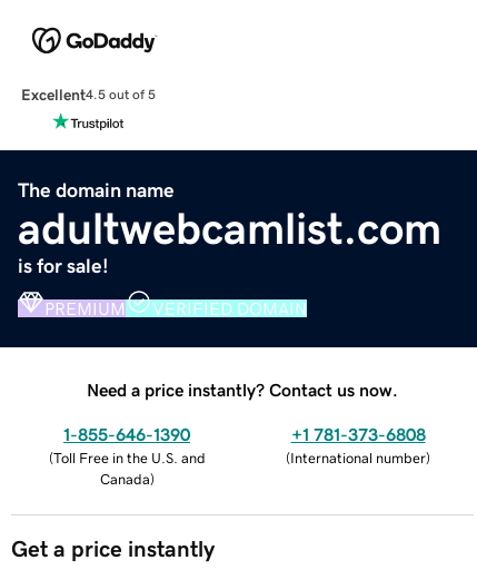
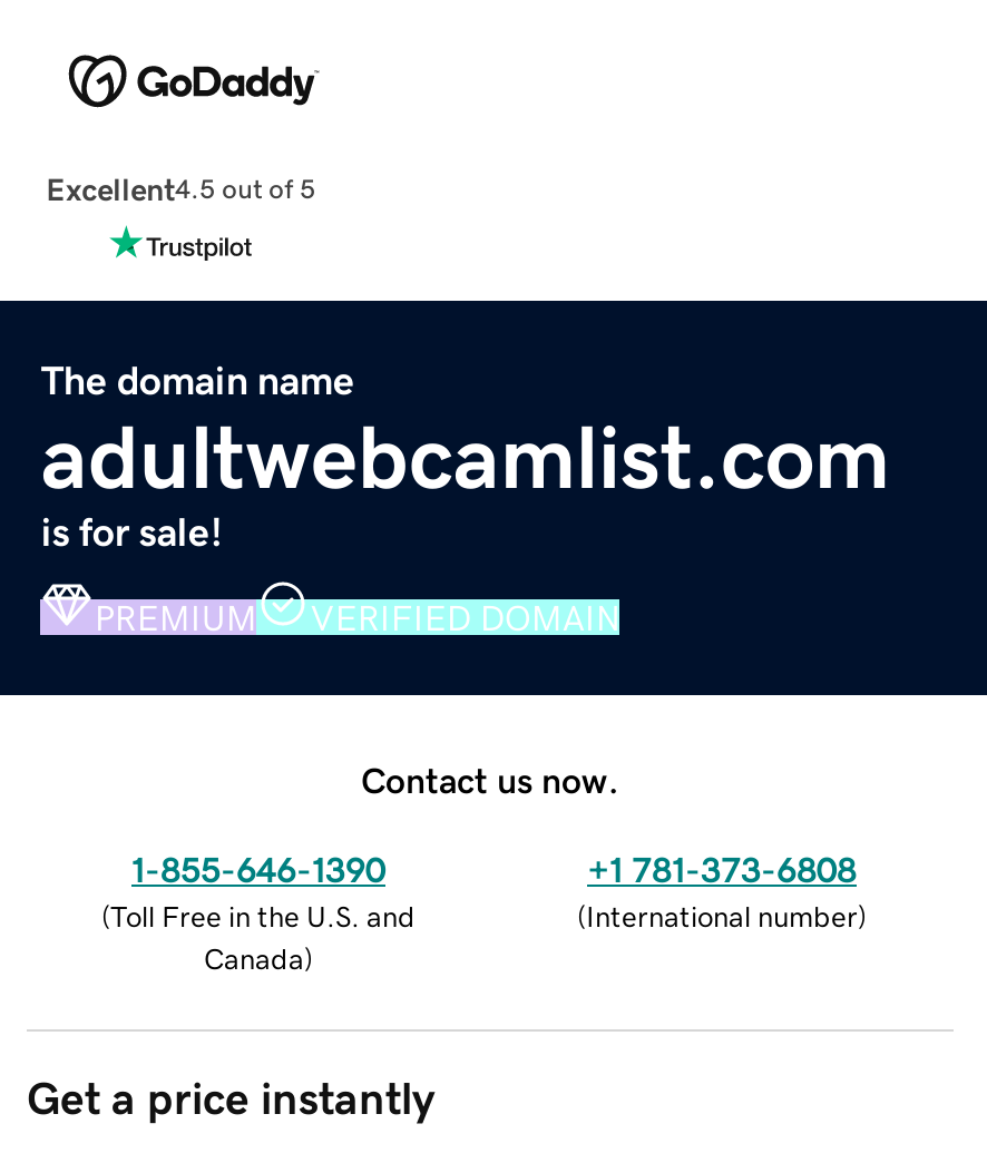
- Need a price instantly? Contact us now.
+ Contact us now.
